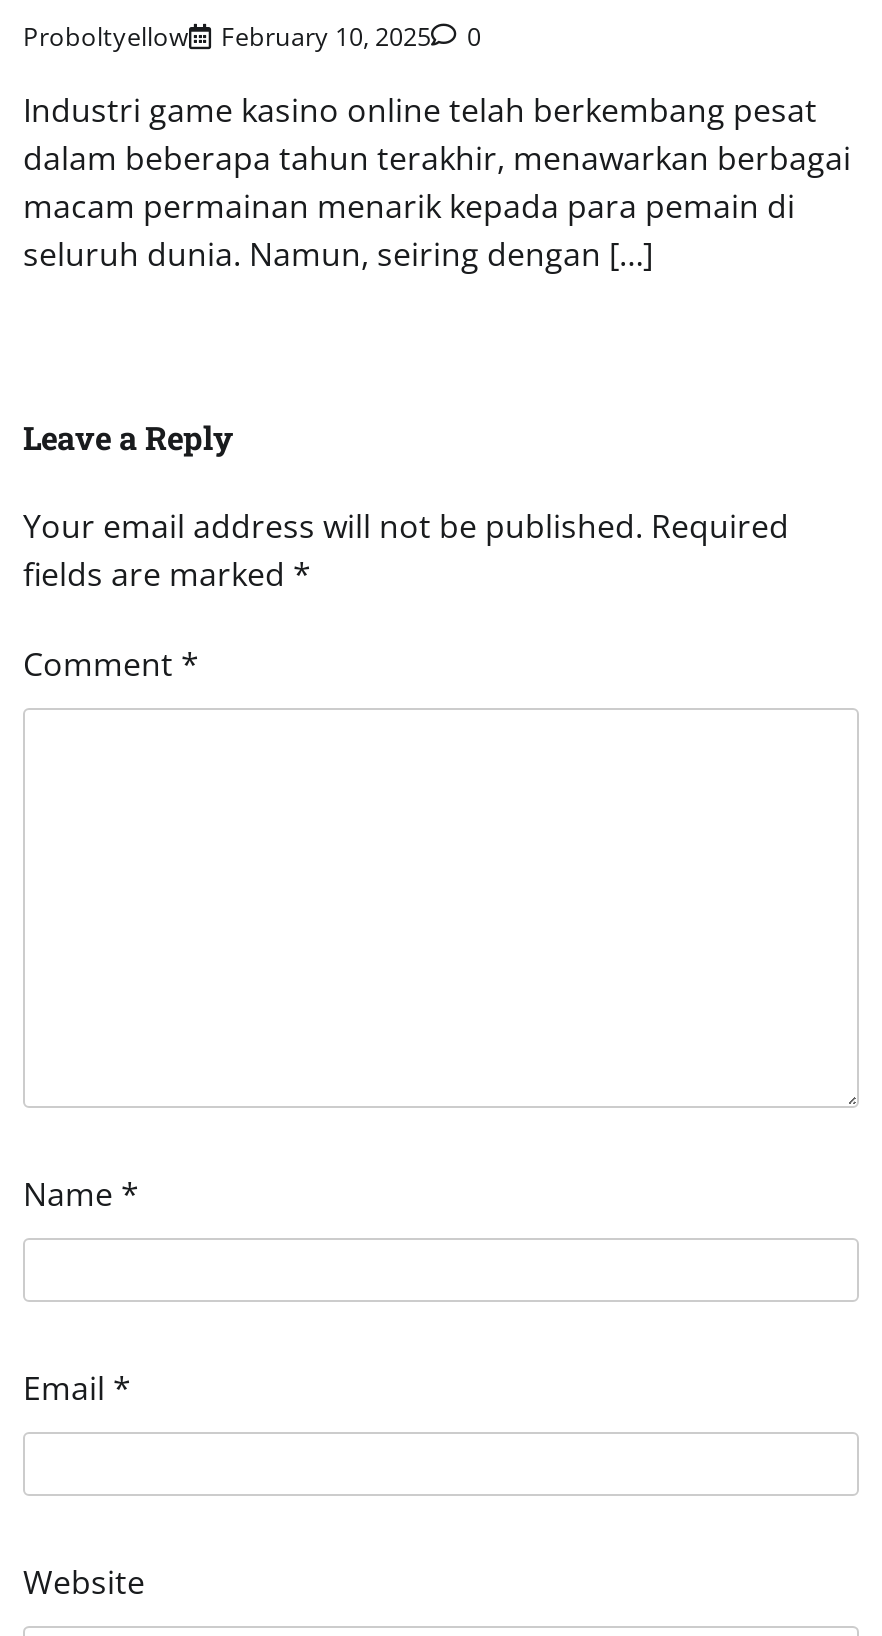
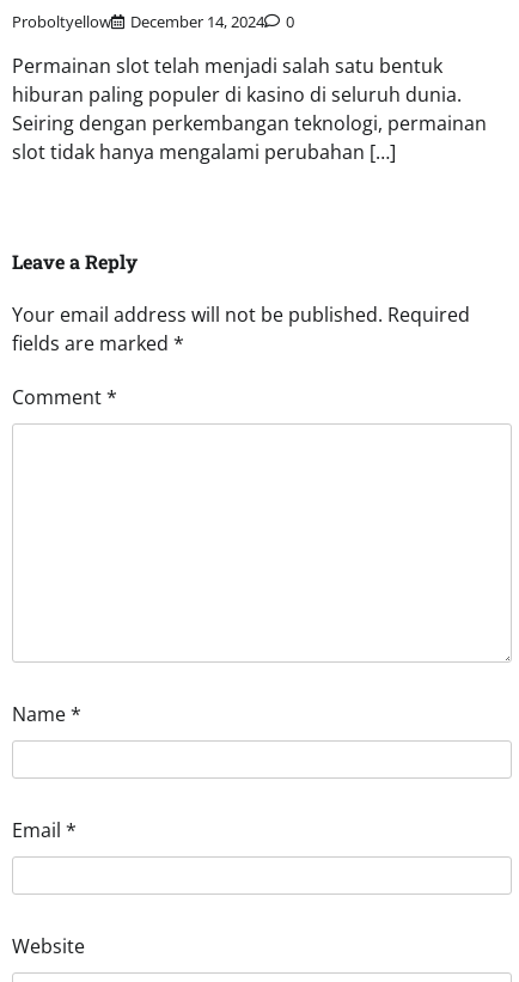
- Proboltyellow February 10, 2025 0
+ Proboltyellow December 14, 2024 0

- Industri game kasino online telah berkembang pesat
- dalam beberapa tahun terakhir, menawarkan berbagai
- macam permainan menarik kepada para pemain di
- seluruh dunia. Namun, seiring dengan […]
+ Permainan slot telah menjadi salah satu bentuk
+ hiburan paling populer di kasino di seluruh dunia.
+ Seiring dengan perkembangan teknologi, permainan
+ slot tidak hanya mengalami perubahan […]
